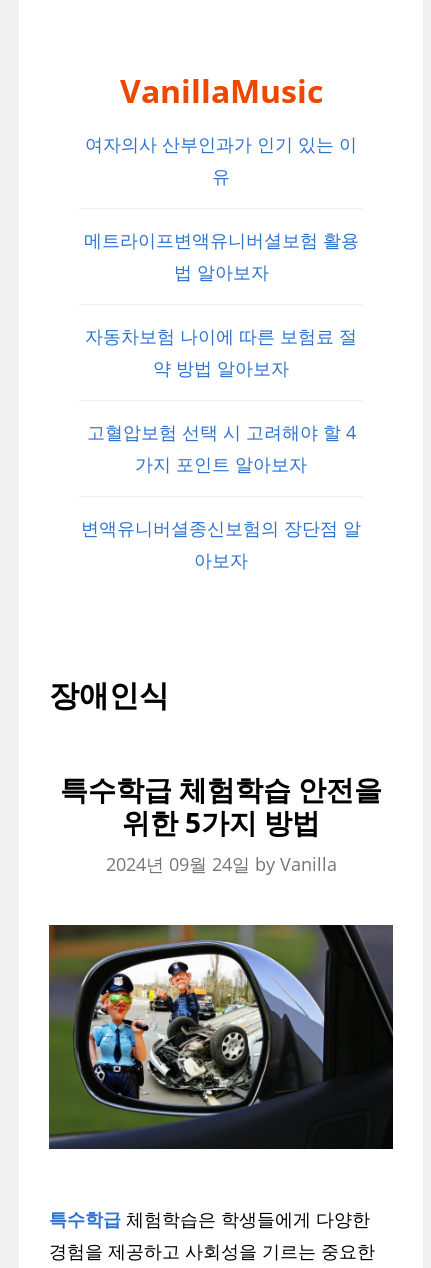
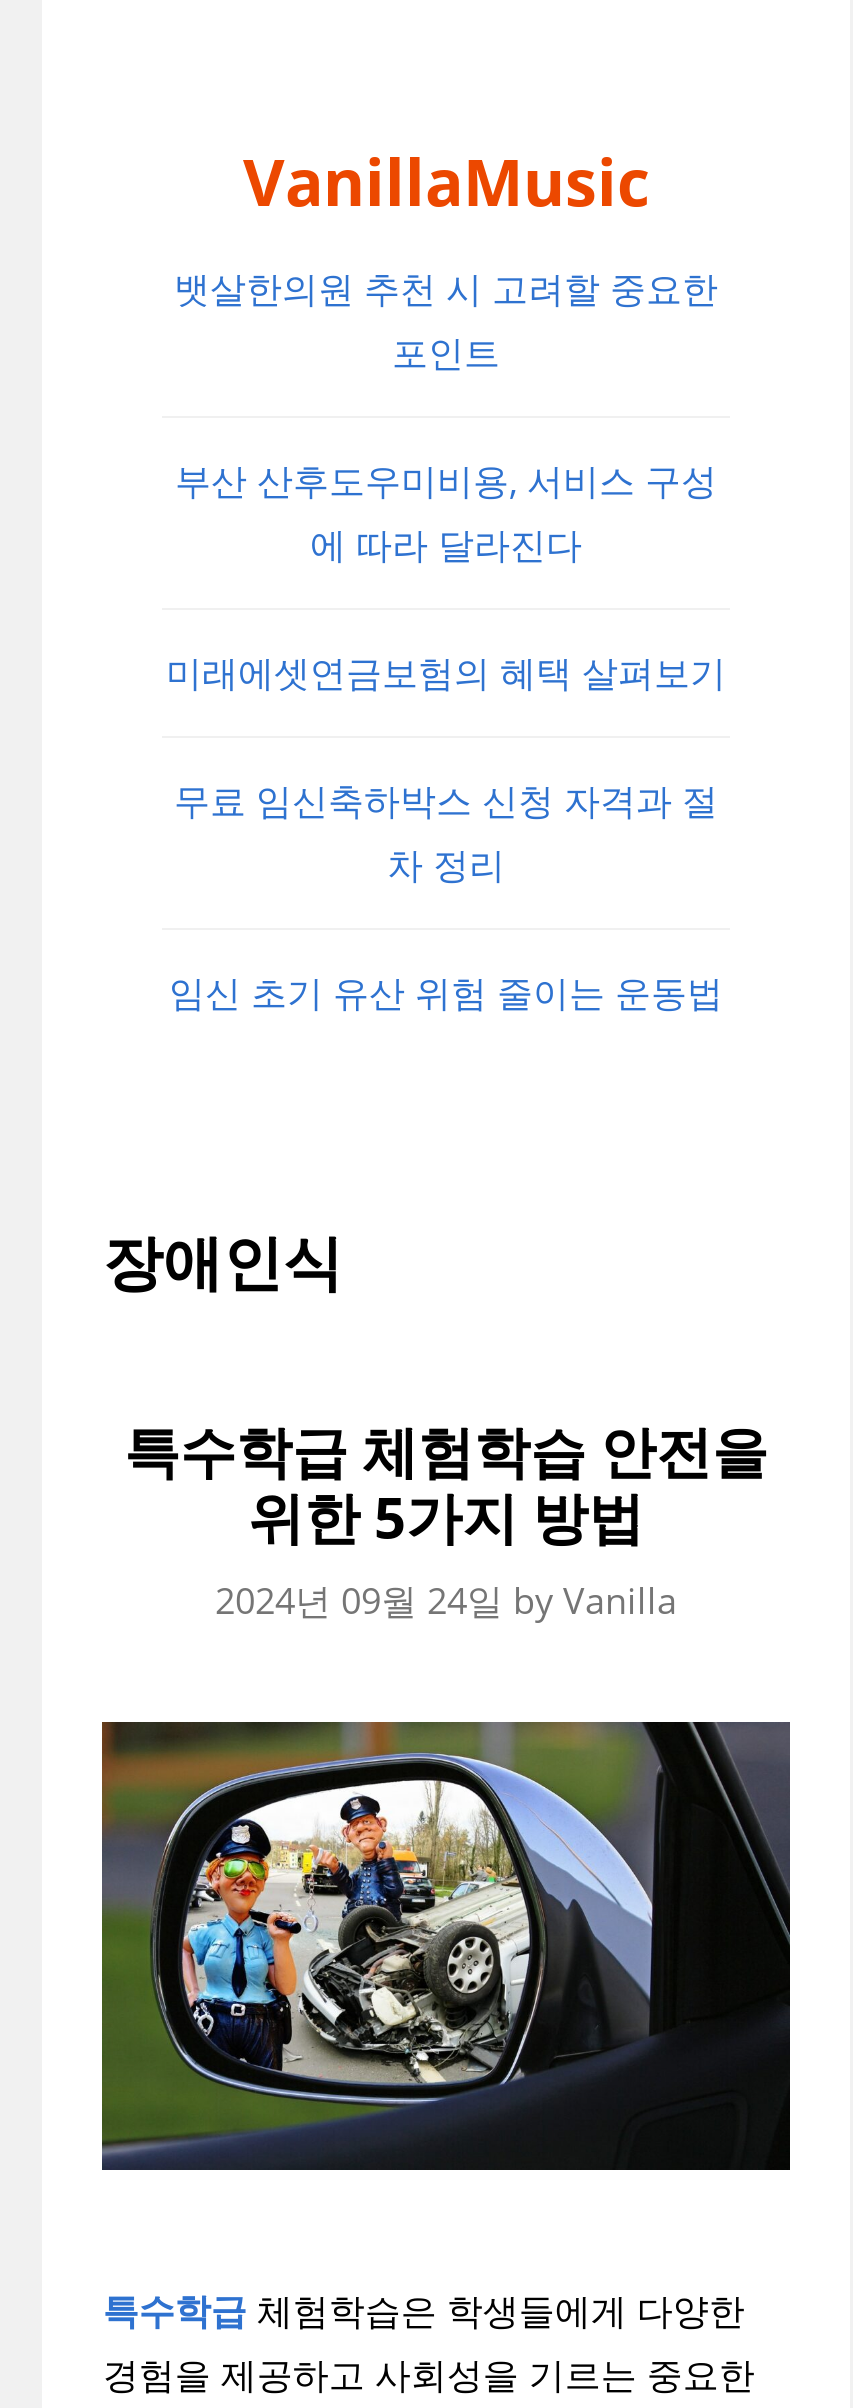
- 여자의사 산부인과가 인기 있는 이
- 유
+ 뱃살한의원 추천 시 고려할 중요한
+ 포인트

- 메트라이프변액유니버셜보험 활용
- 법 알아보자
+ 부산 산후도우미비용, 서비스 구성
+ 에 따라 달라진다

- 자동차보험 나이에 따른 보험료 절
- 약 방법 알아보자
+ 미래에셋연금보험의 혜택 살펴보기

- 고혈압보험 선택 시 고려해야 할 4
- 가지 포인트 알아보자
+ 무료 임신축하박스 신청 자격과 절
+ 차 정리

- 변액유니버셜종신보험의 장단점 알
- 아보자
+ 임신 초기 유산 위험 줄이는 운동법
